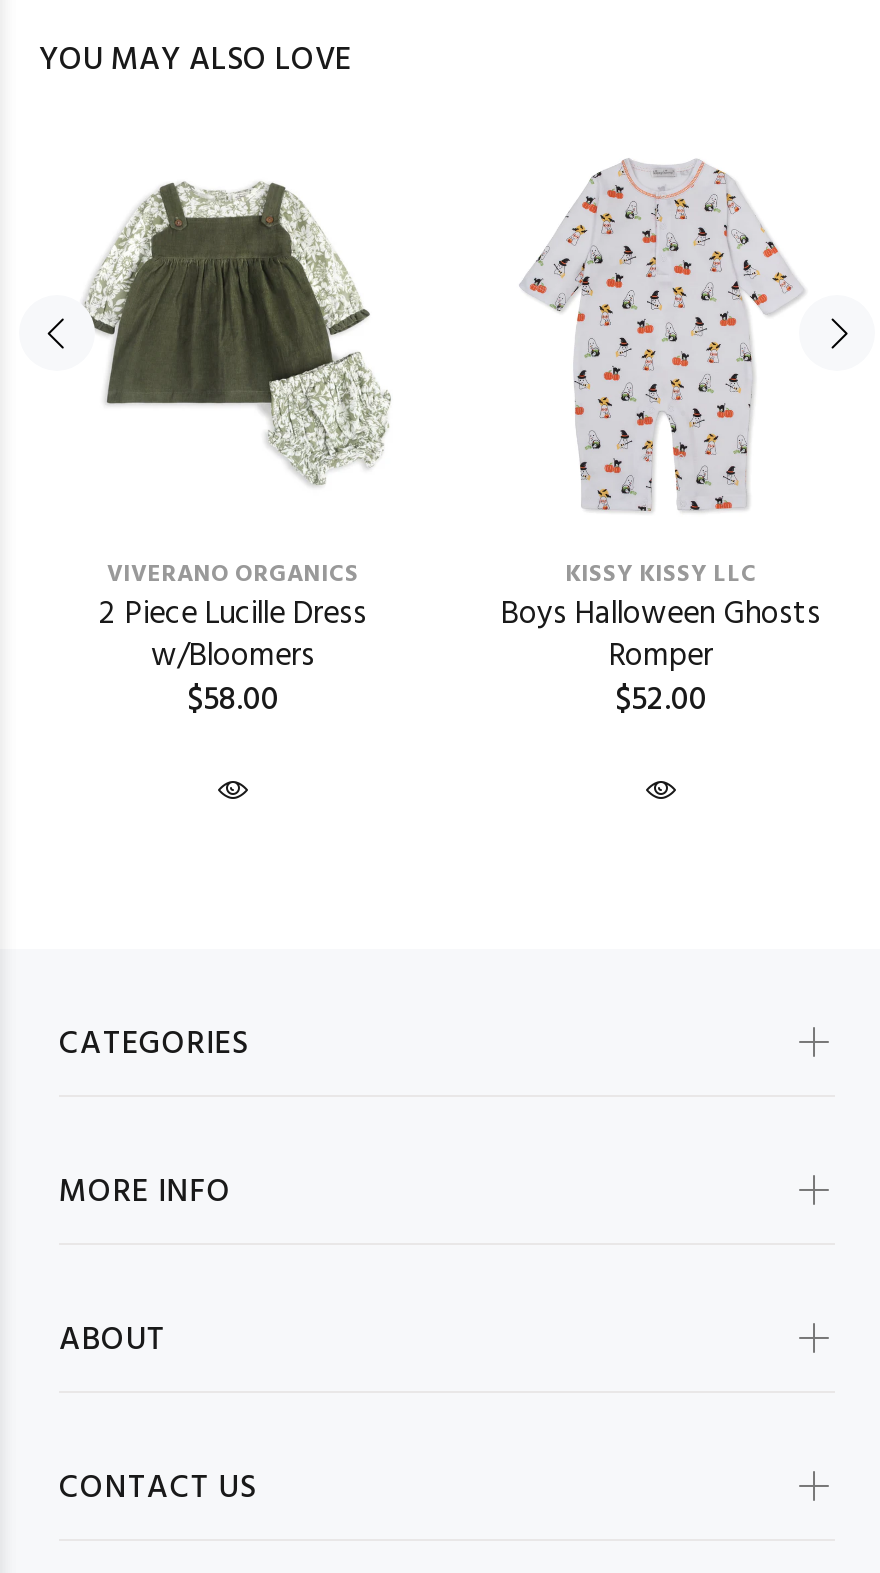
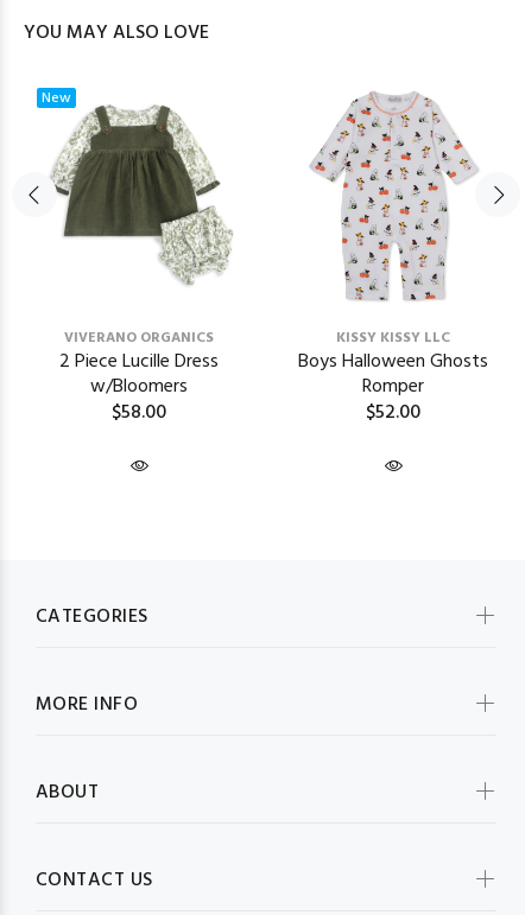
+ New
